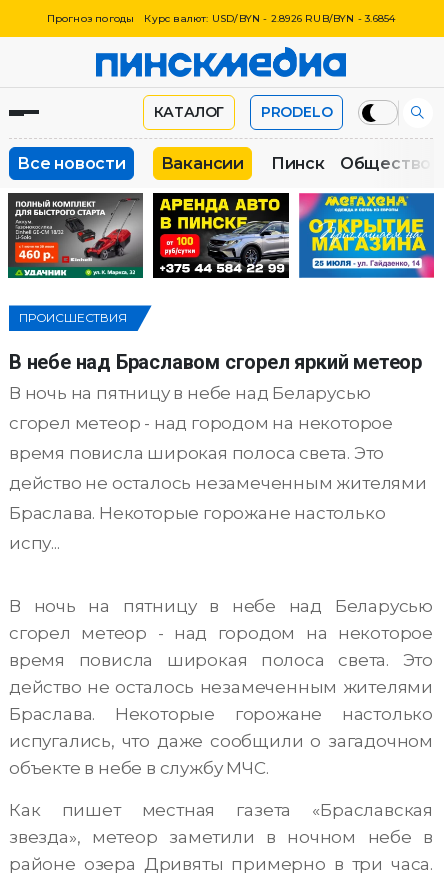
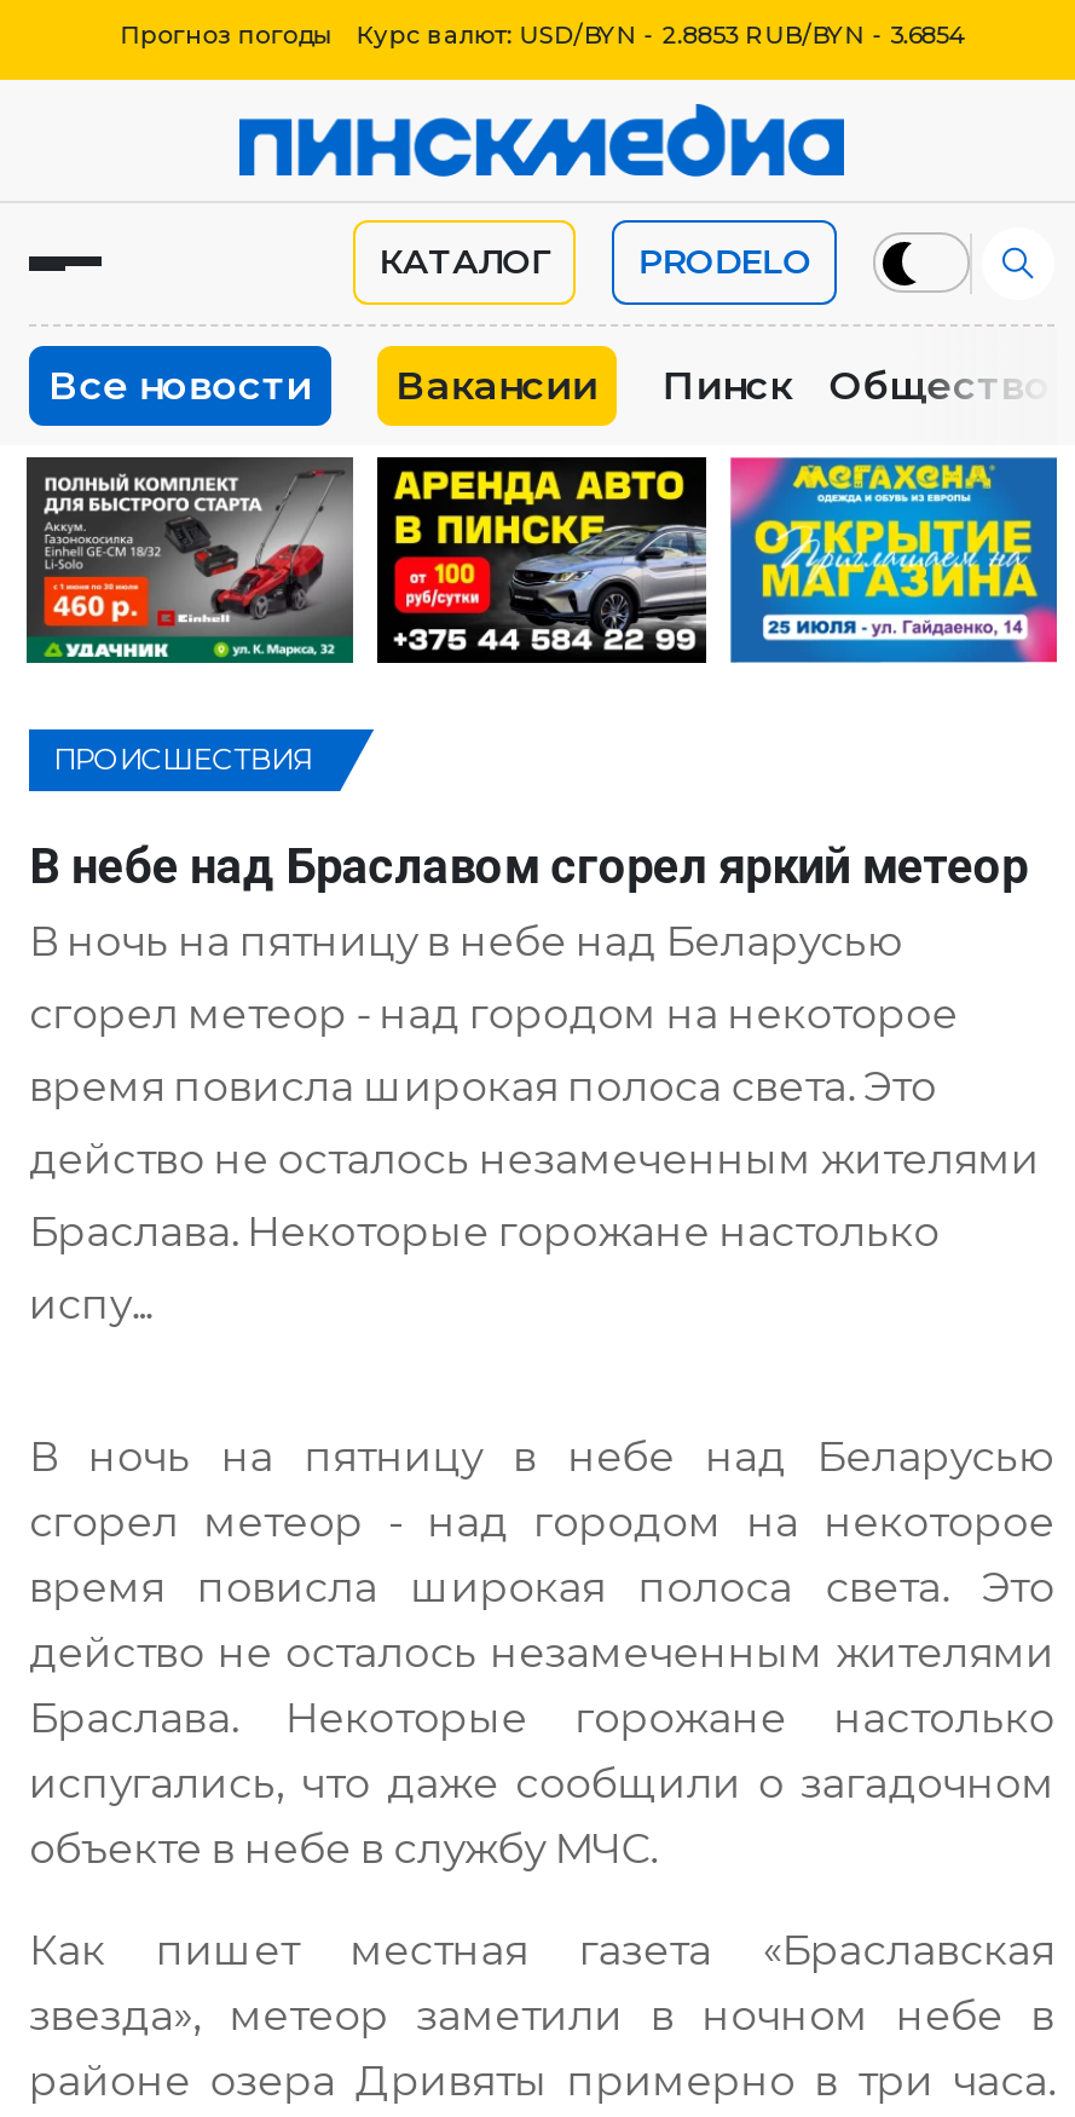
- Курс валют: USD/BYN - 2.8926 RUB/BYN - 3.6854
+ Курс валют: USD/BYN - 2.8853 RUB/BYN - 3.6854
